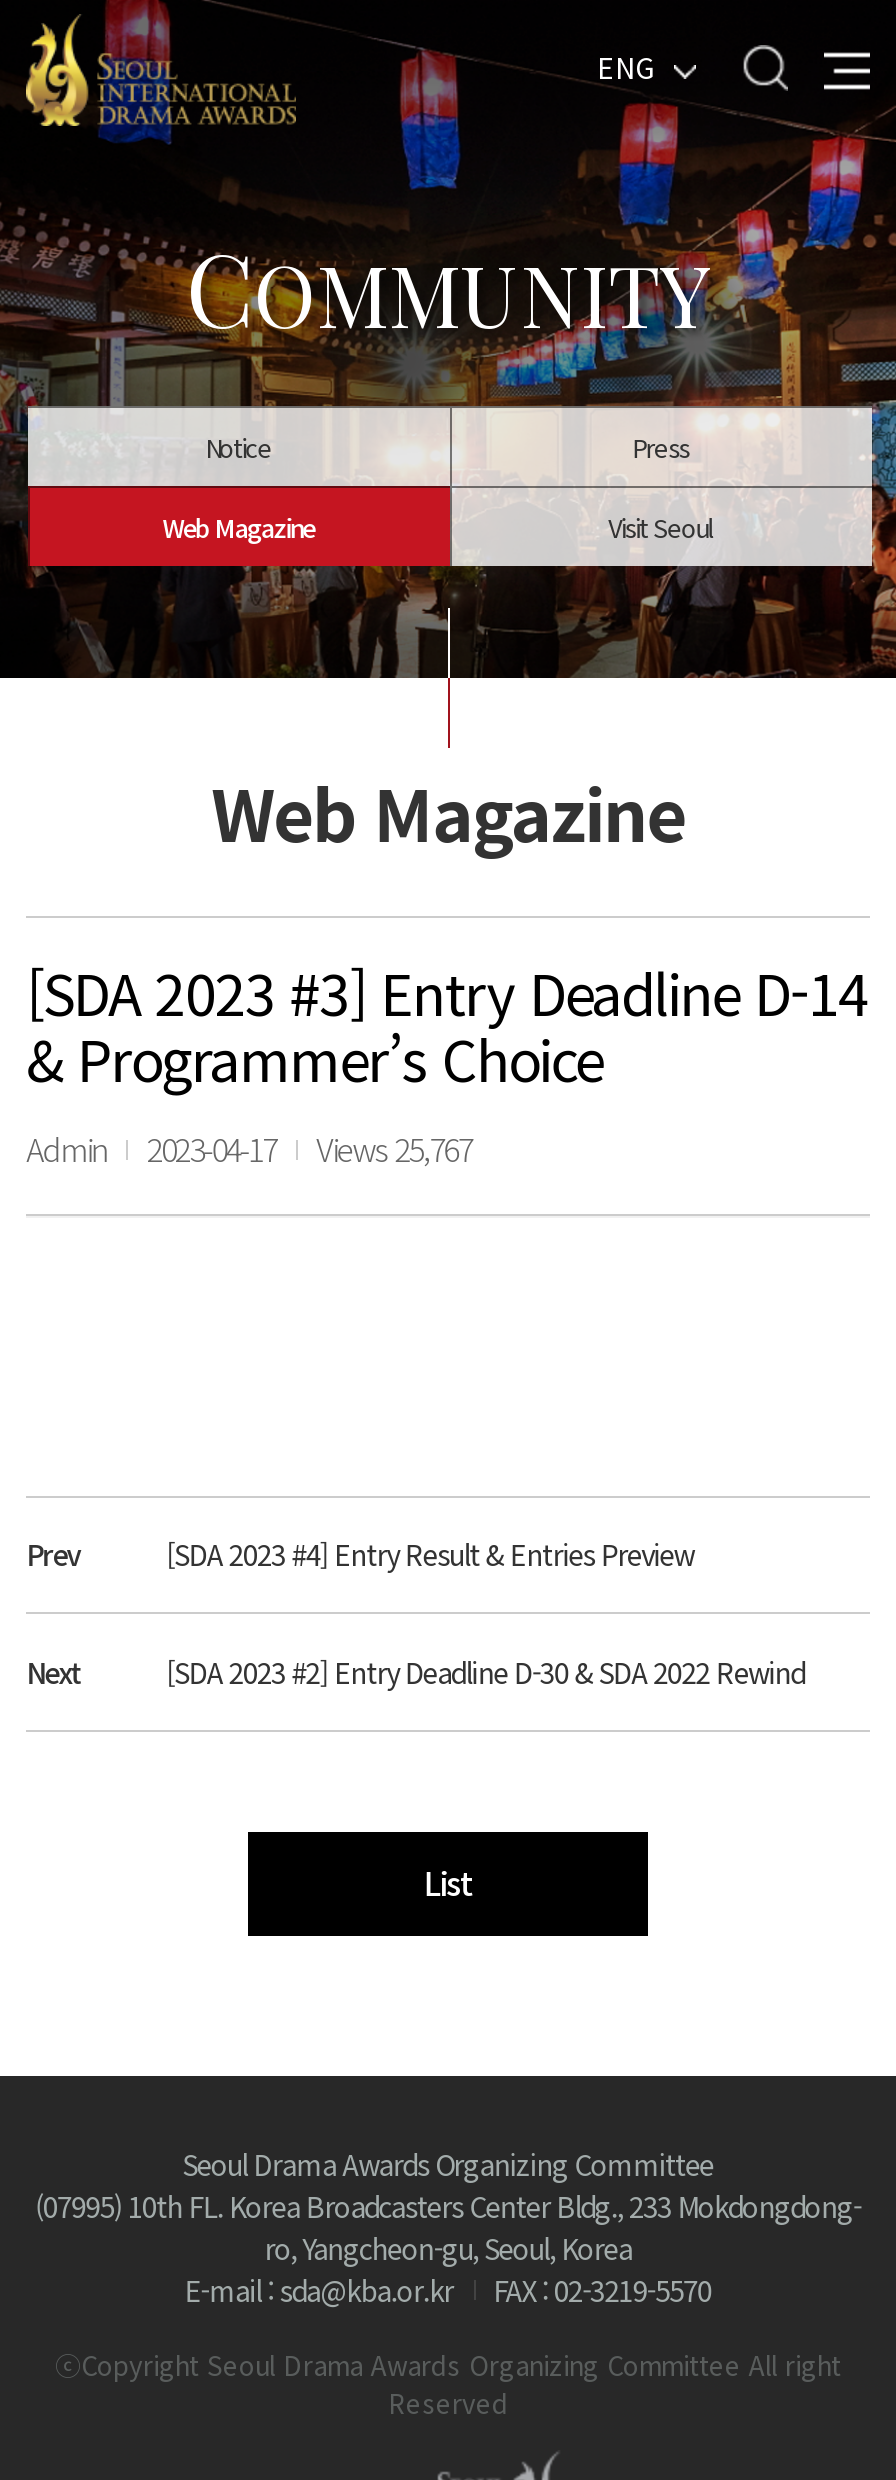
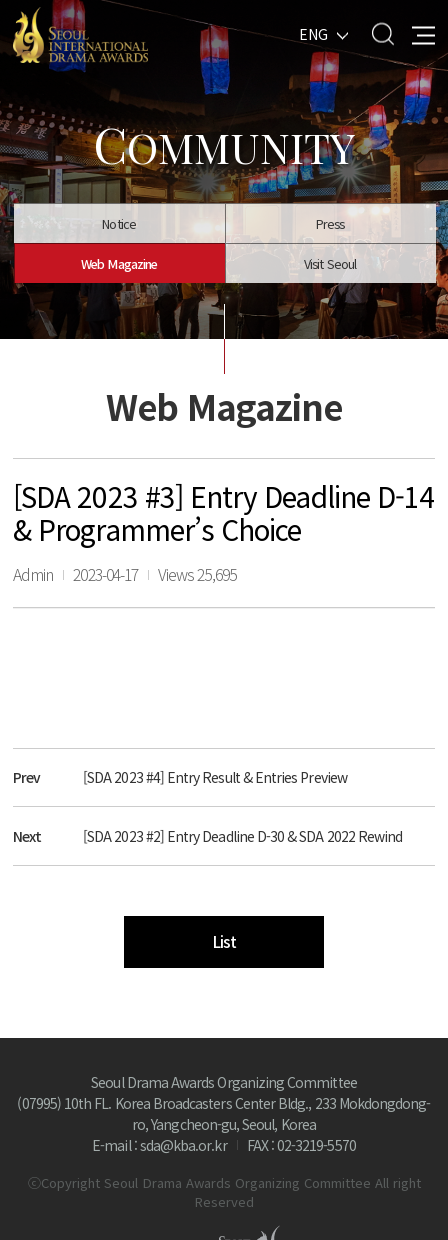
- Admin 2023-04-17 Views 25,767
+ Admin 2023-04-17 Views 25,695
